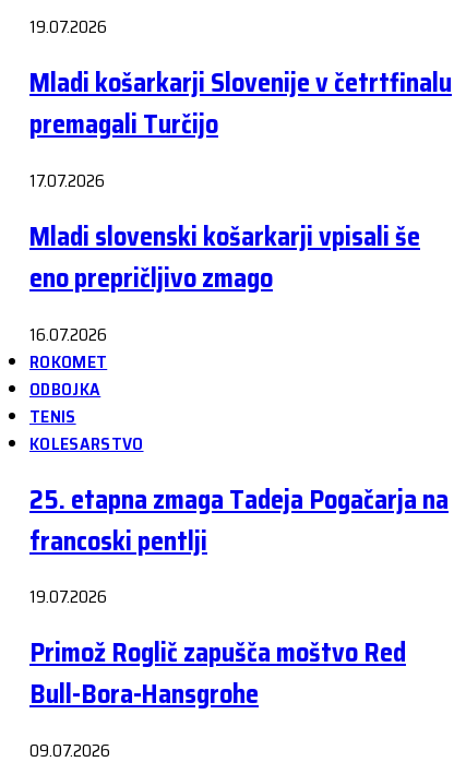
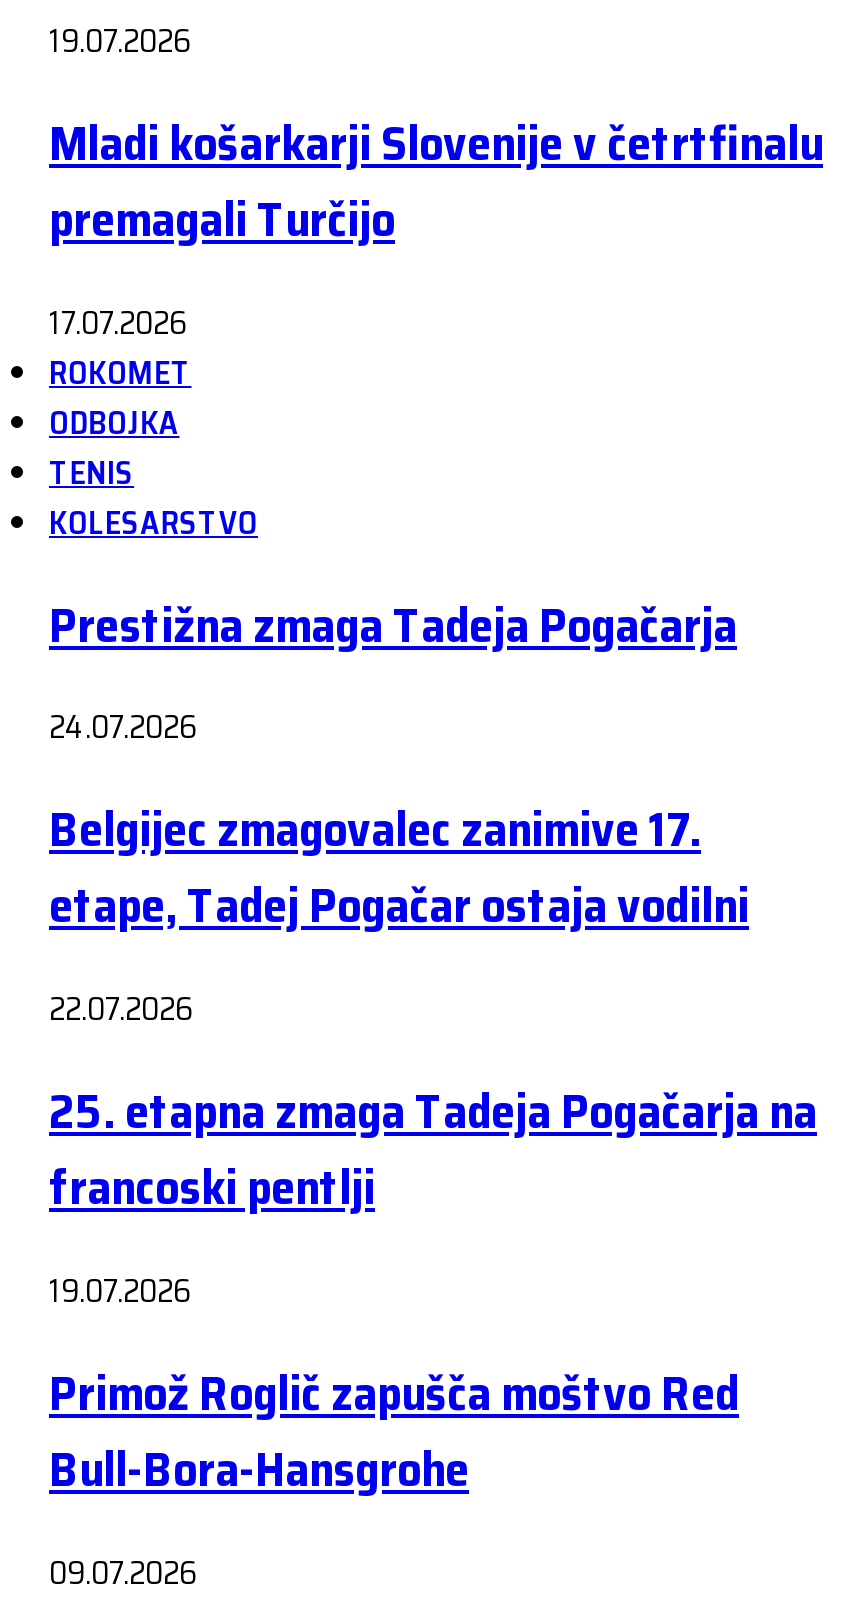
- Mladi slovenski košarkarji vpisali še
- eno prepričljivo zmago
- 16.07.2026

moved up: ROKOMET | ODBOJKA | TENIS | KOLESARSTVO

+ Prestižna zmaga Tadeja Pogačarja
+ 24.07.2026
+ Belgijec zmagovalec zanimive 17.
+ etape, Tadej Pogačar ostaja vodilni
+ 22.07.2026
